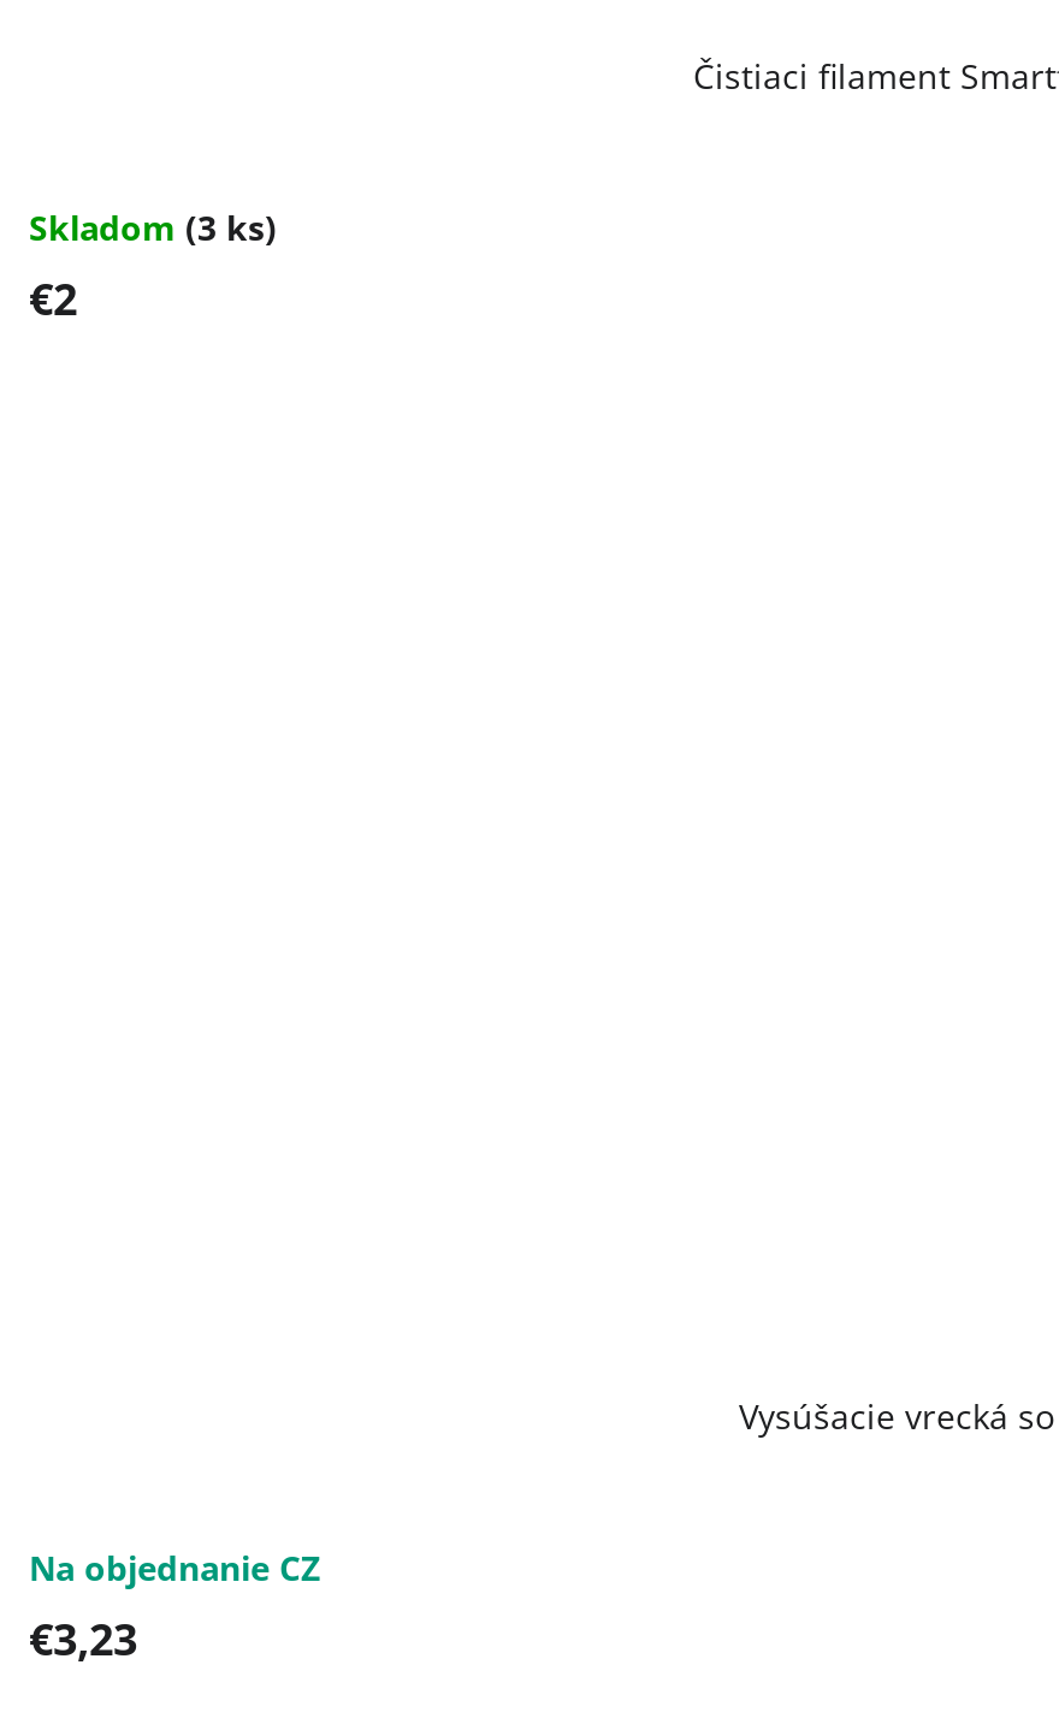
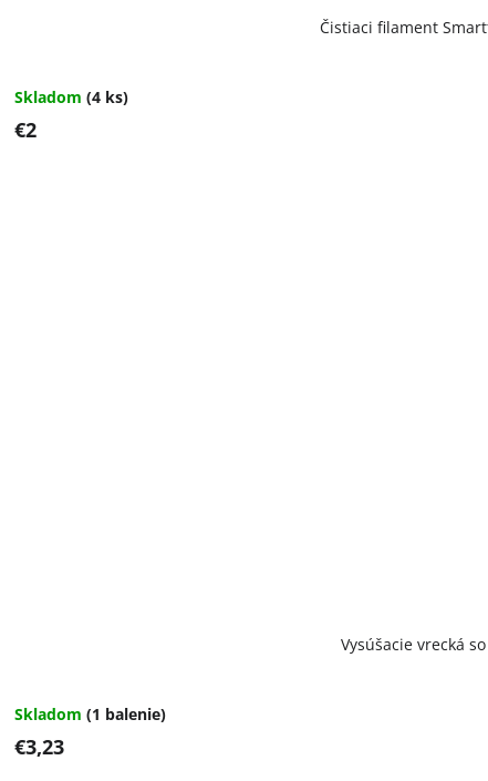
- Skladom (3 ks)
+ Skladom (4 ks)

- Na objednanie CZ
+ Skladom (1 balenie)
